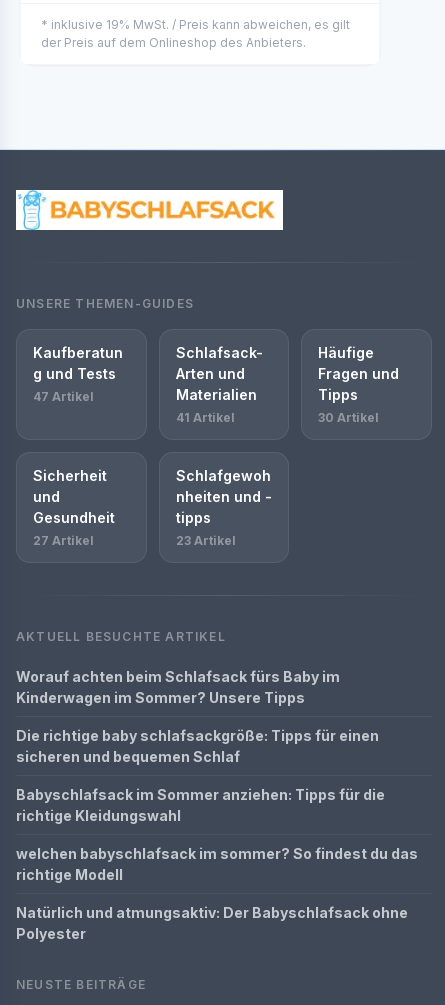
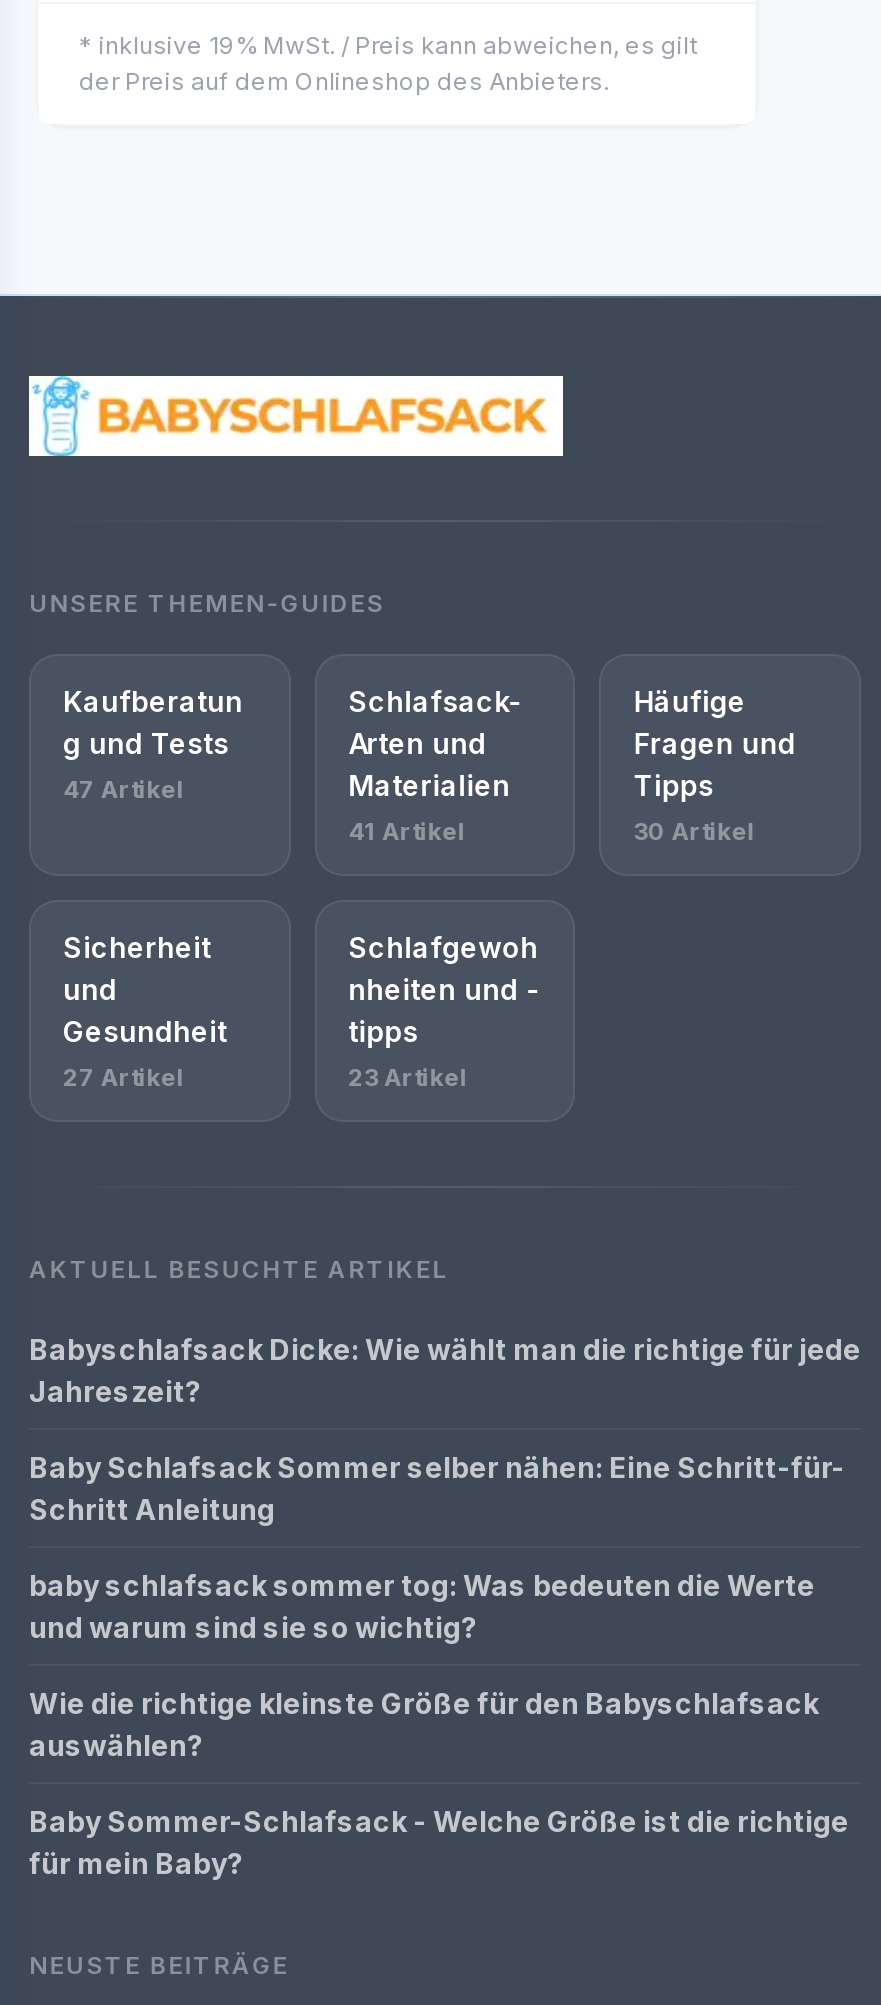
- Worauf achten beim Schlafsack fürs Baby im
- Kinderwagen im Sommer? Unsere Tipps
+ Babyschlafsack Dicke: Wie wählt man die richtige für jede
+ Jahreszeit?

- Die richtige baby schlafsackgröße: Tipps für einen
- sicheren und bequemen Schlaf
+ Baby Schlafsack Sommer selber nähen: Eine Schritt-für-
+ Schritt Anleitung

- Babyschlafsack im Sommer anziehen: Tipps für die
- richtige Kleidungswahl
+ baby schlafsack sommer tog: Was bedeuten die Werte
+ und warum sind sie so wichtig?

- welchen babyschlafsack im sommer? So findest du das
- richtige Modell
+ Wie die richtige kleinste Größe für den Babyschlafsack
+ auswählen?

- Natürlich und atmungsaktiv: Der Babyschlafsack ohne
- Polyester
+ Baby Sommer-Schlafsack - Welche Größe ist die richtige
+ für mein Baby?
